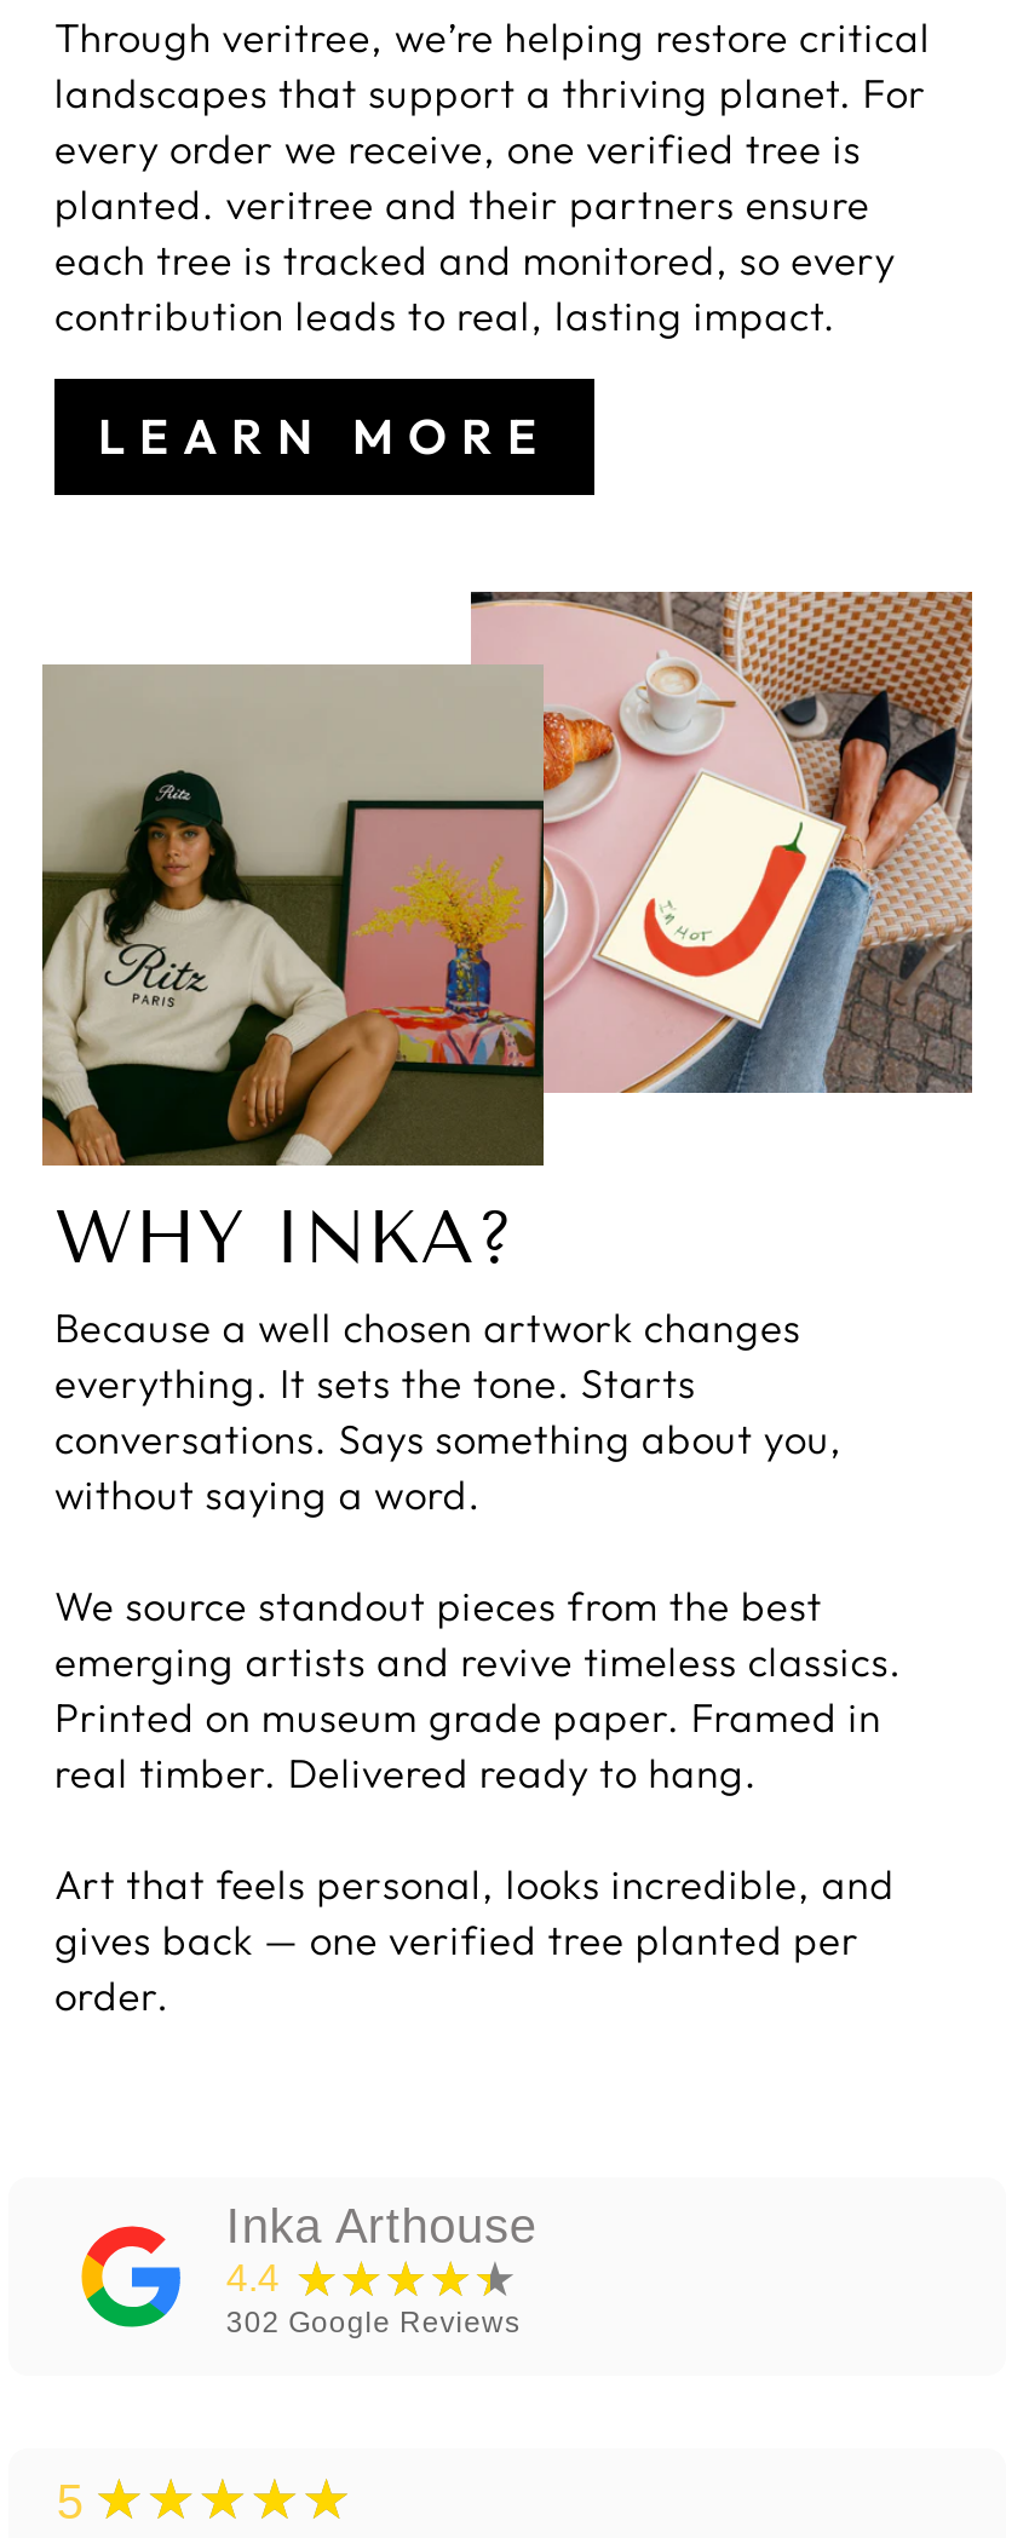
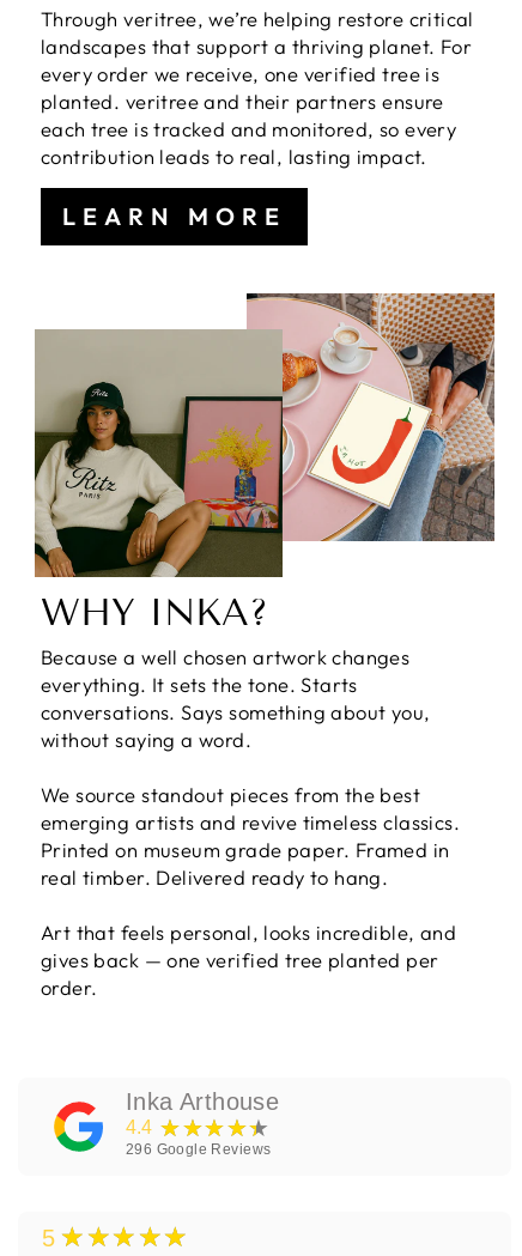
- 302 Google Reviews
+ 296 Google Reviews
